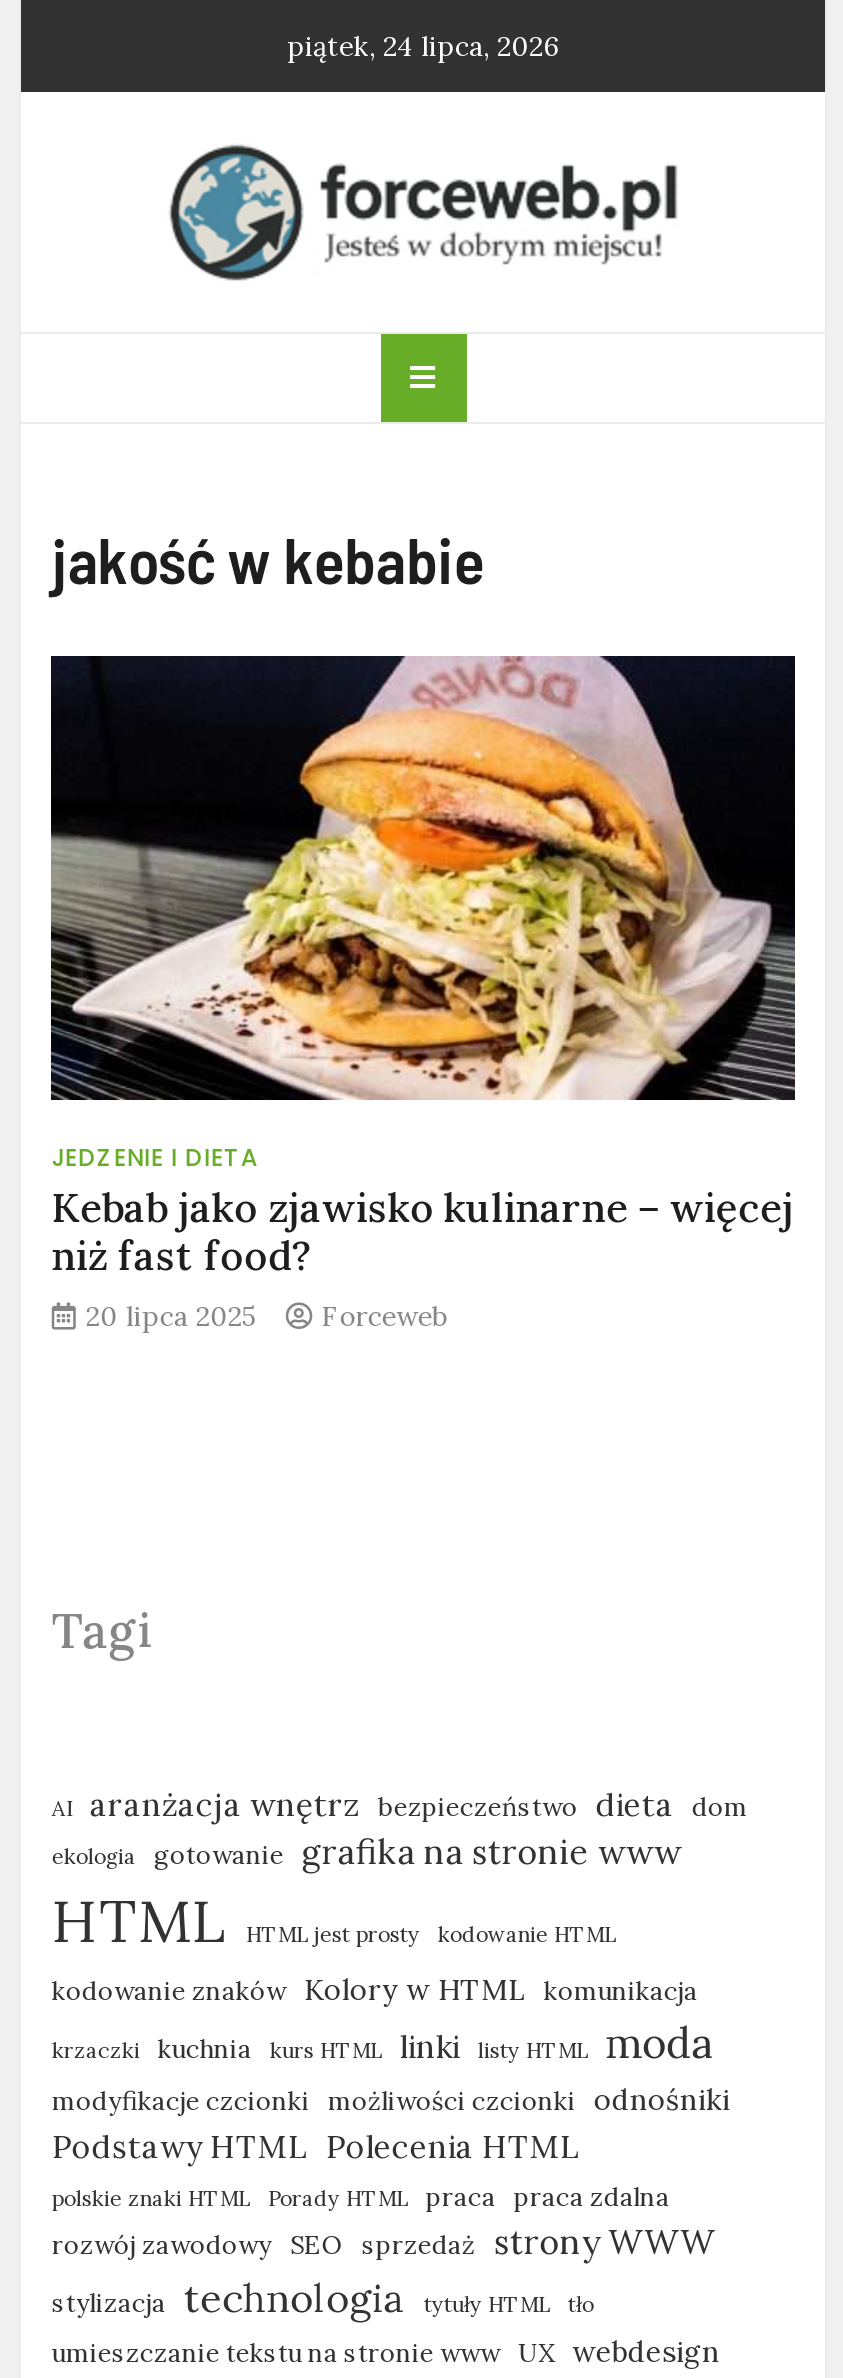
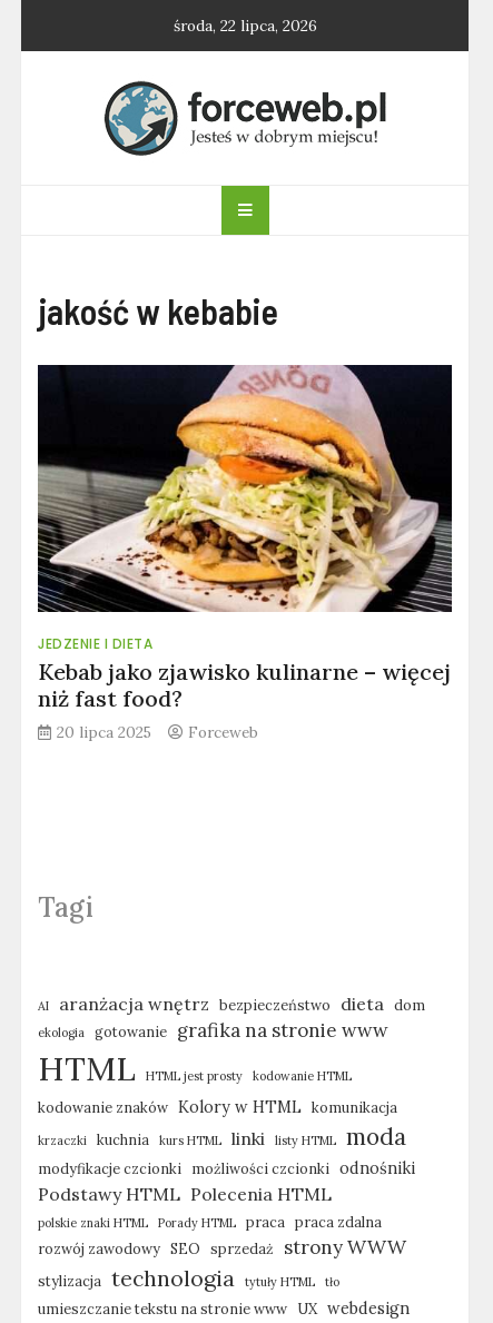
- piątek, 24 lipca, 2026
+ środa, 22 lipca, 2026
